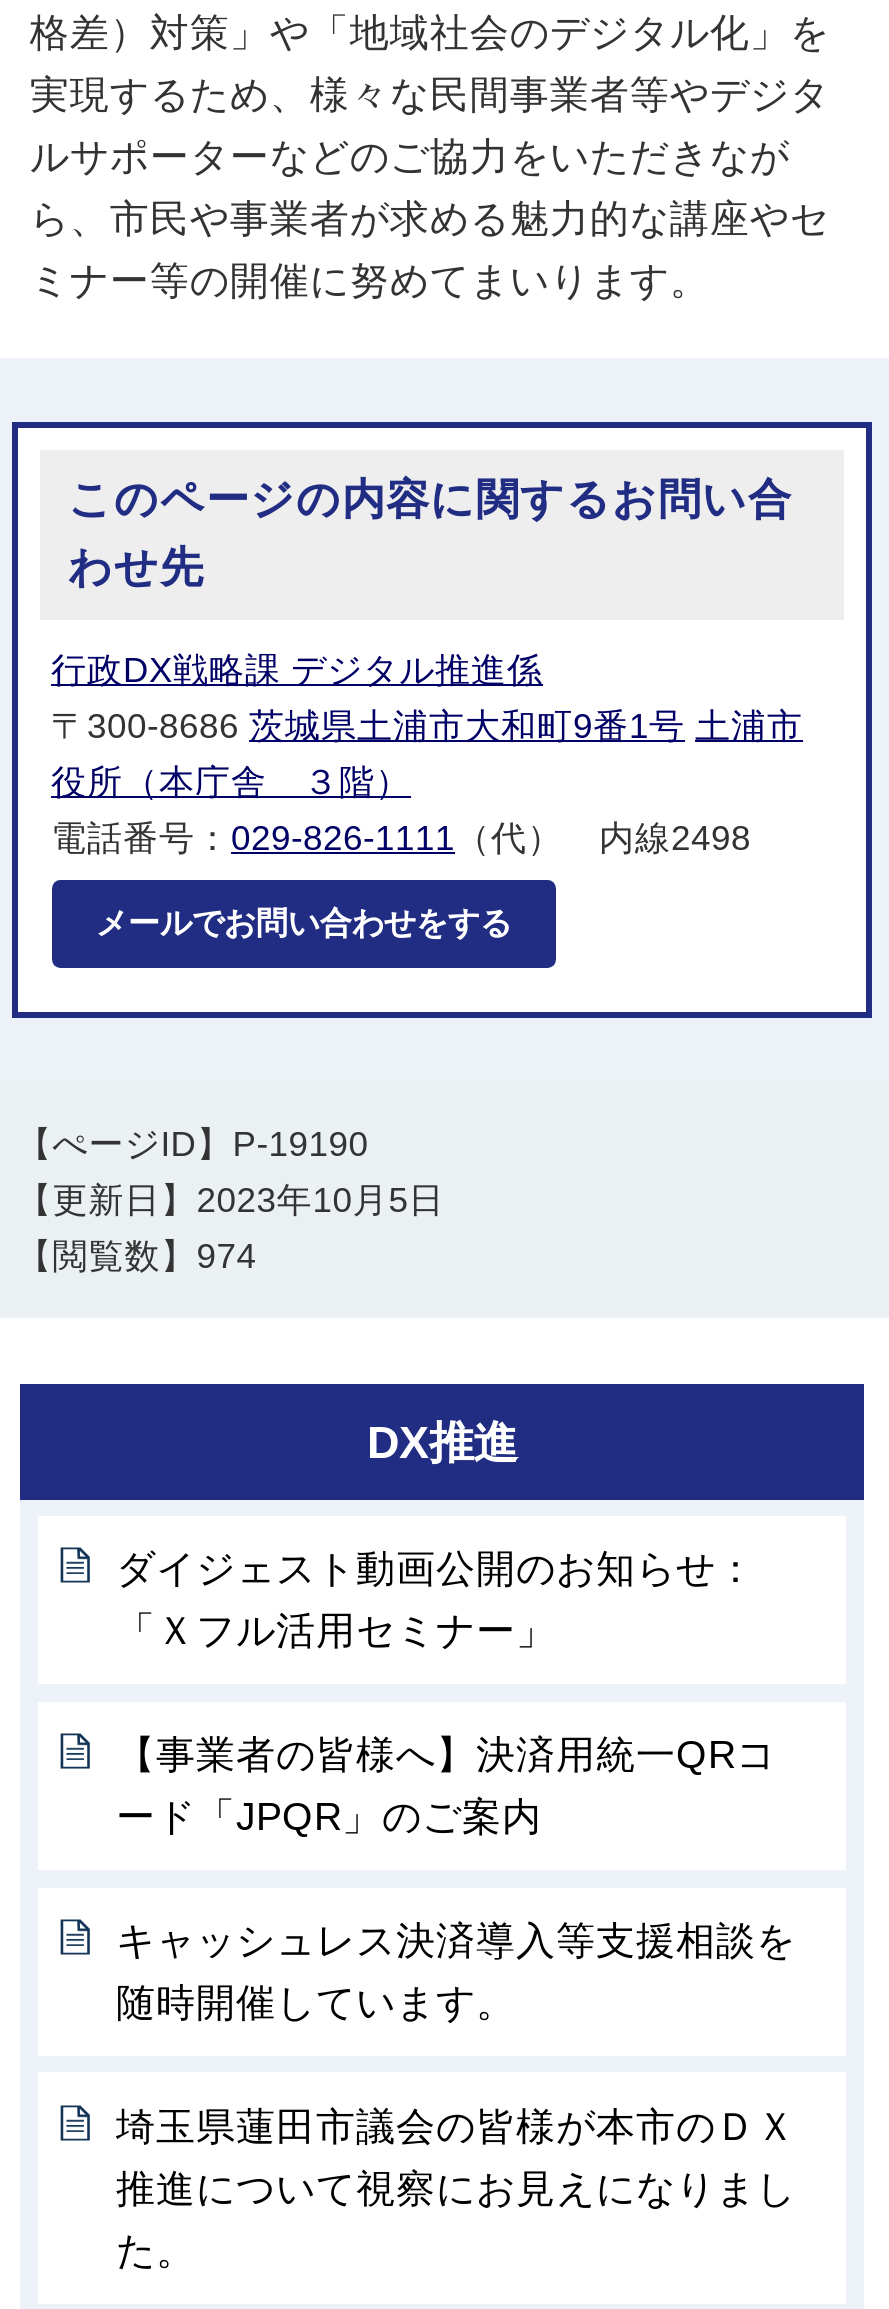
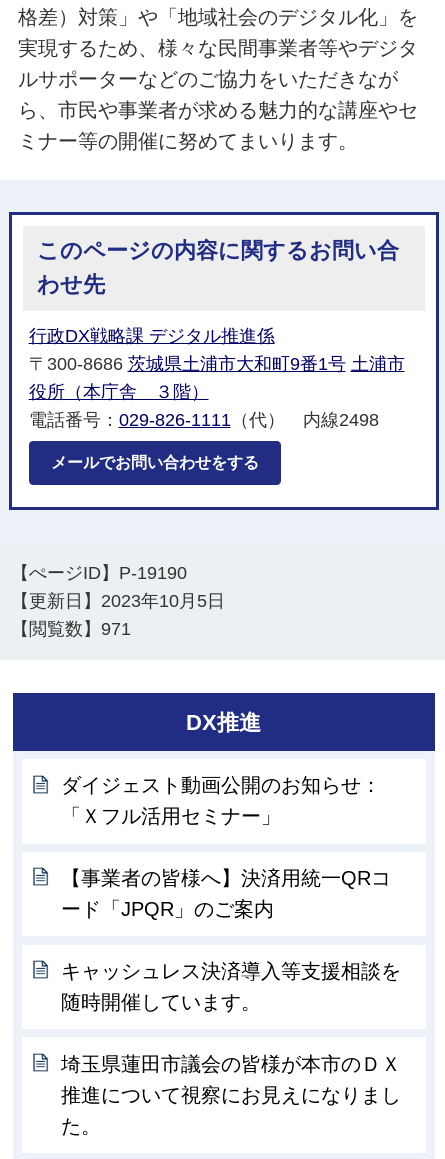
- 【閲覧数】974
+ 【閲覧数】971
